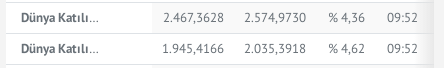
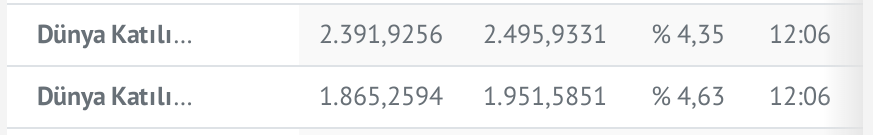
- 2.467,3628
+ 2.391,9256

- 2.574,9730
+ 2.495,9331

- % 4,36
+ % 4,35

- 09:52
+ 12:06

- 1.945,4166
+ 1.865,2594

- 2.035,3918
+ 1.951,5851

- % 4,62
+ % 4,63

- 09:52
+ 12:06
